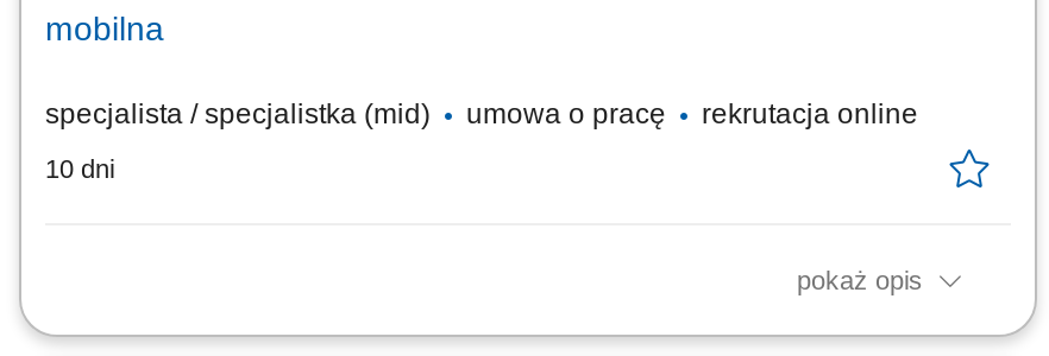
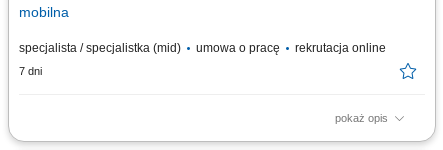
- 10 dni
+ 7 dni
